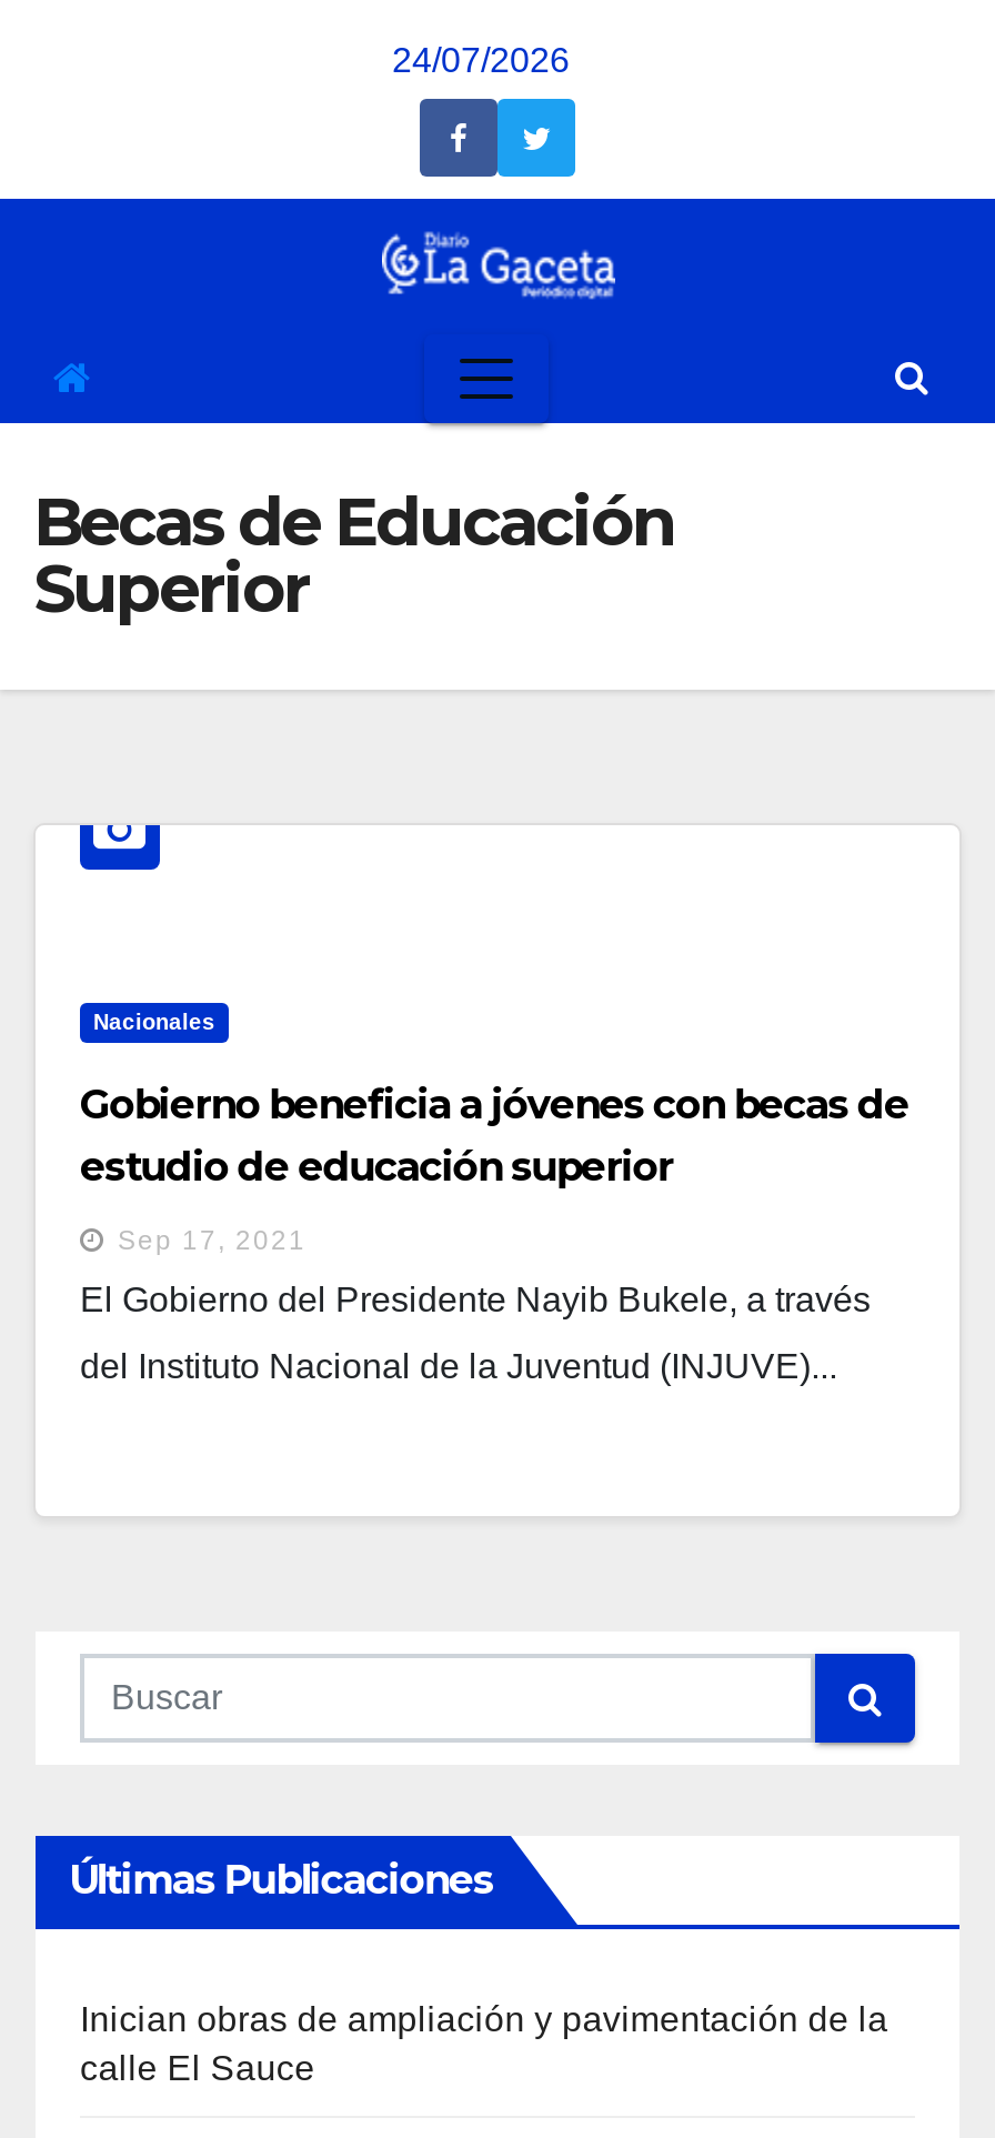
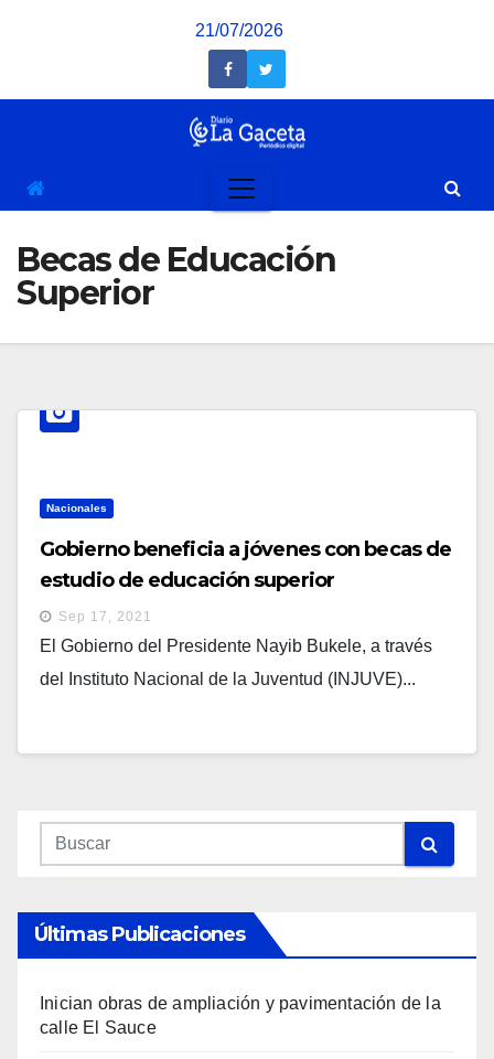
- 24/07/2026
+ 21/07/2026
